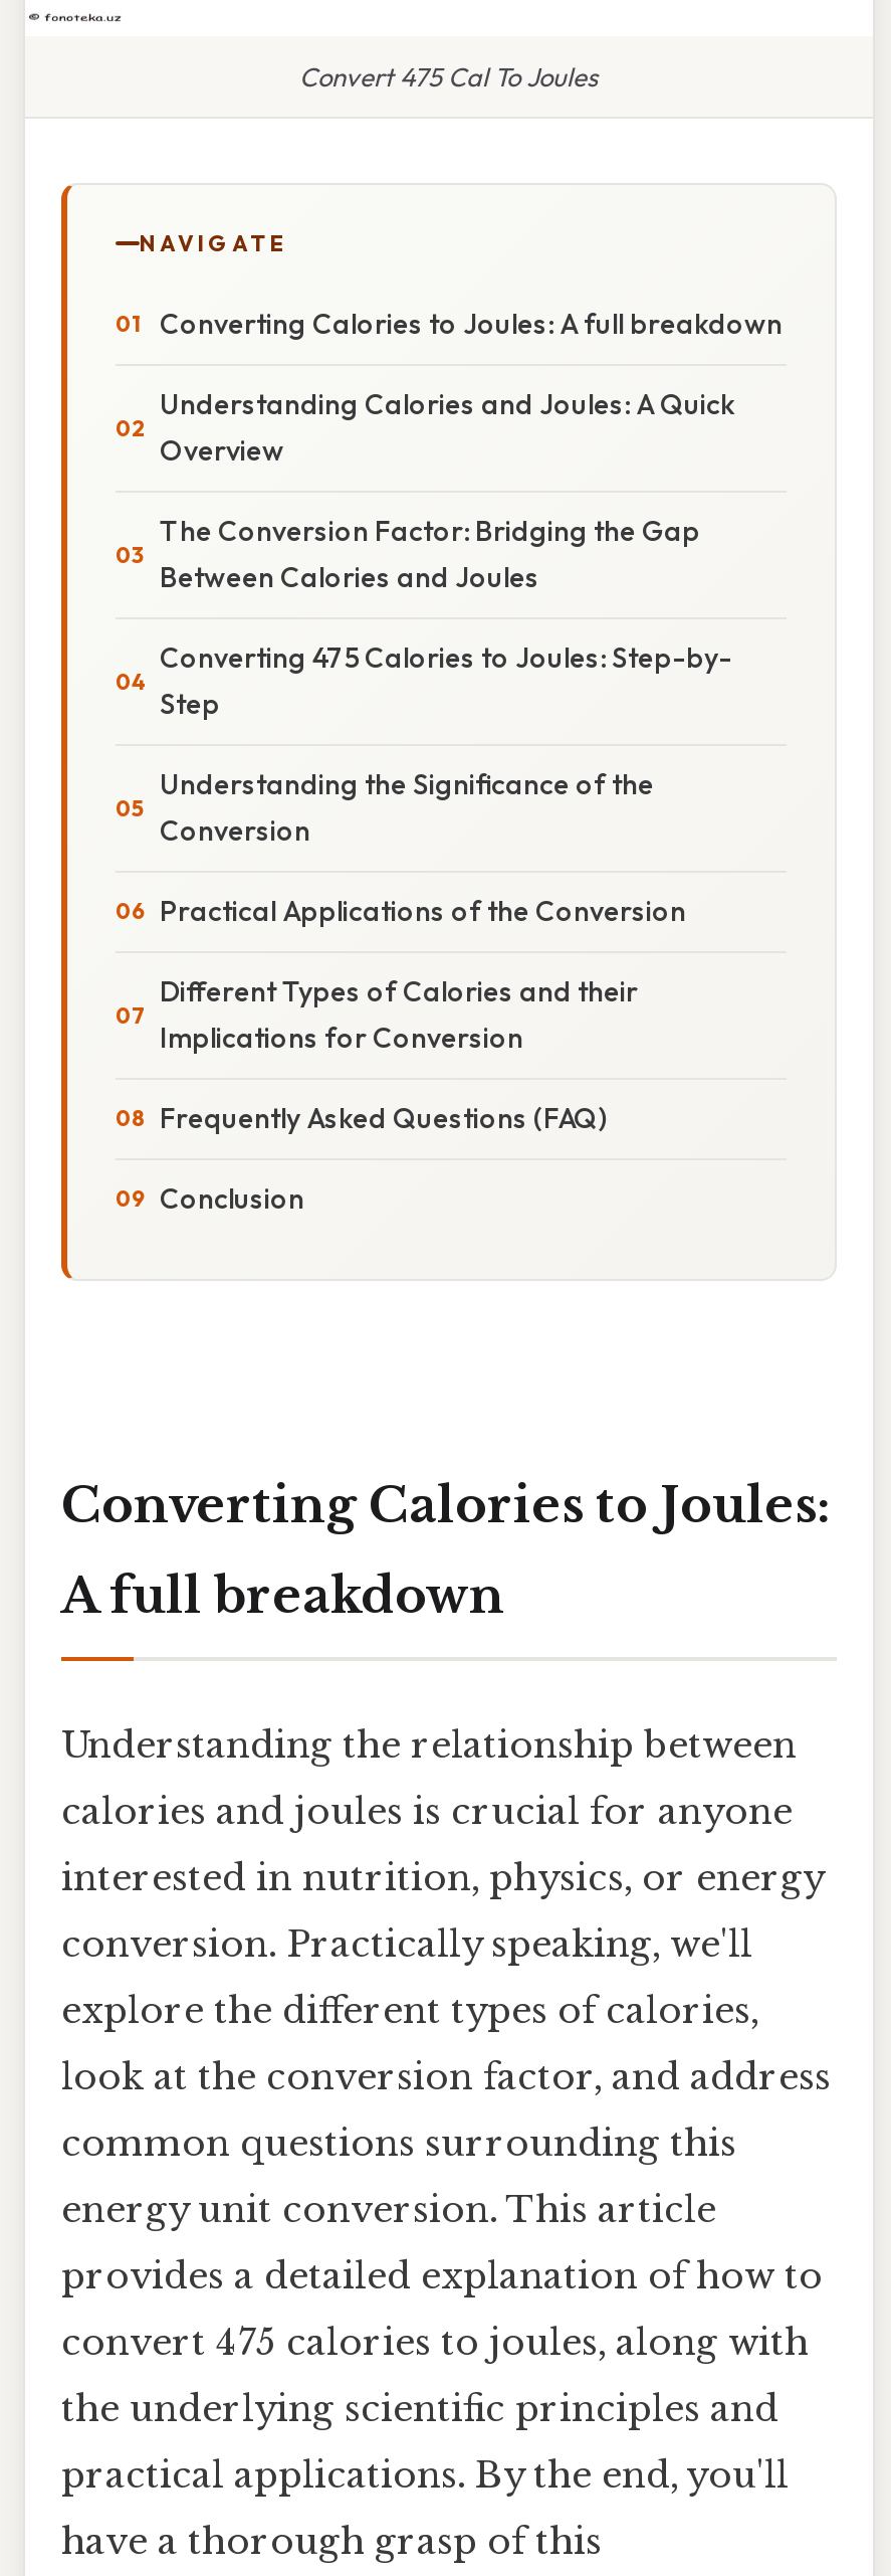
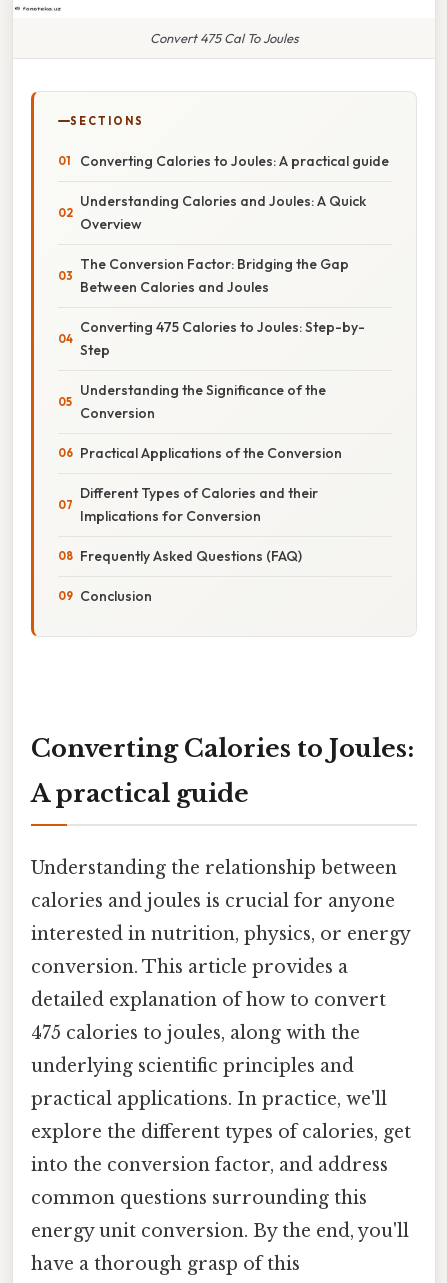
- NAVIGATE
+ SECTIONS

- Converting Calories to Joules: A full breakdown
+ Converting Calories to Joules: A practical guide

- A full breakdown
+ A practical guide

- conversion. Practically speaking, we'll
- explore the different types of calories,
- look at the conversion factor, and address
+ conversion. This article provides a
+ detailed explanation of how to convert
+ 475 calories to joules, along with the
+ underlying scientific principles and
+ practical applications. In practice, we'll
+ explore the different types of calories, get
+ into the conversion factor, and address

moved down: common questions surrounding this

- energy unit conversion. This article
- provides a detailed explanation of how to
- convert 475 calories to joules, along with
- the underlying scientific principles and
- practical applications. By the end, you'll
+ energy unit conversion. By the end, you'll
